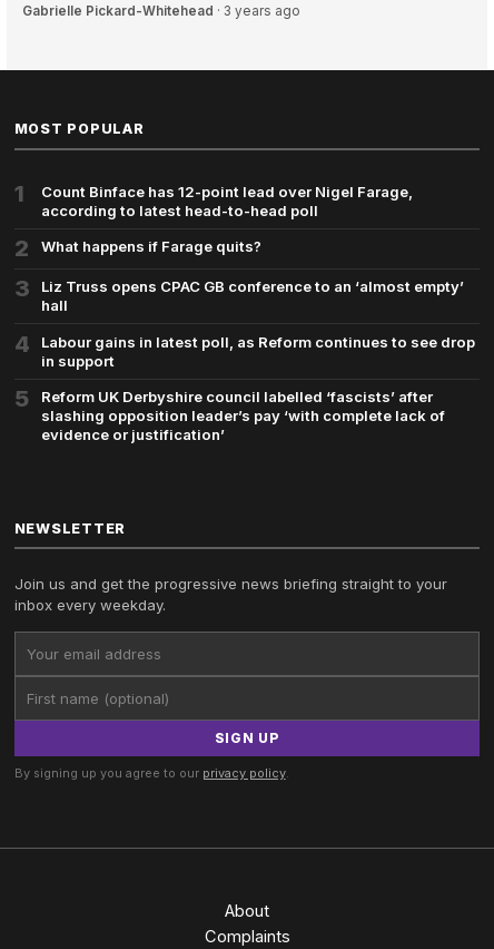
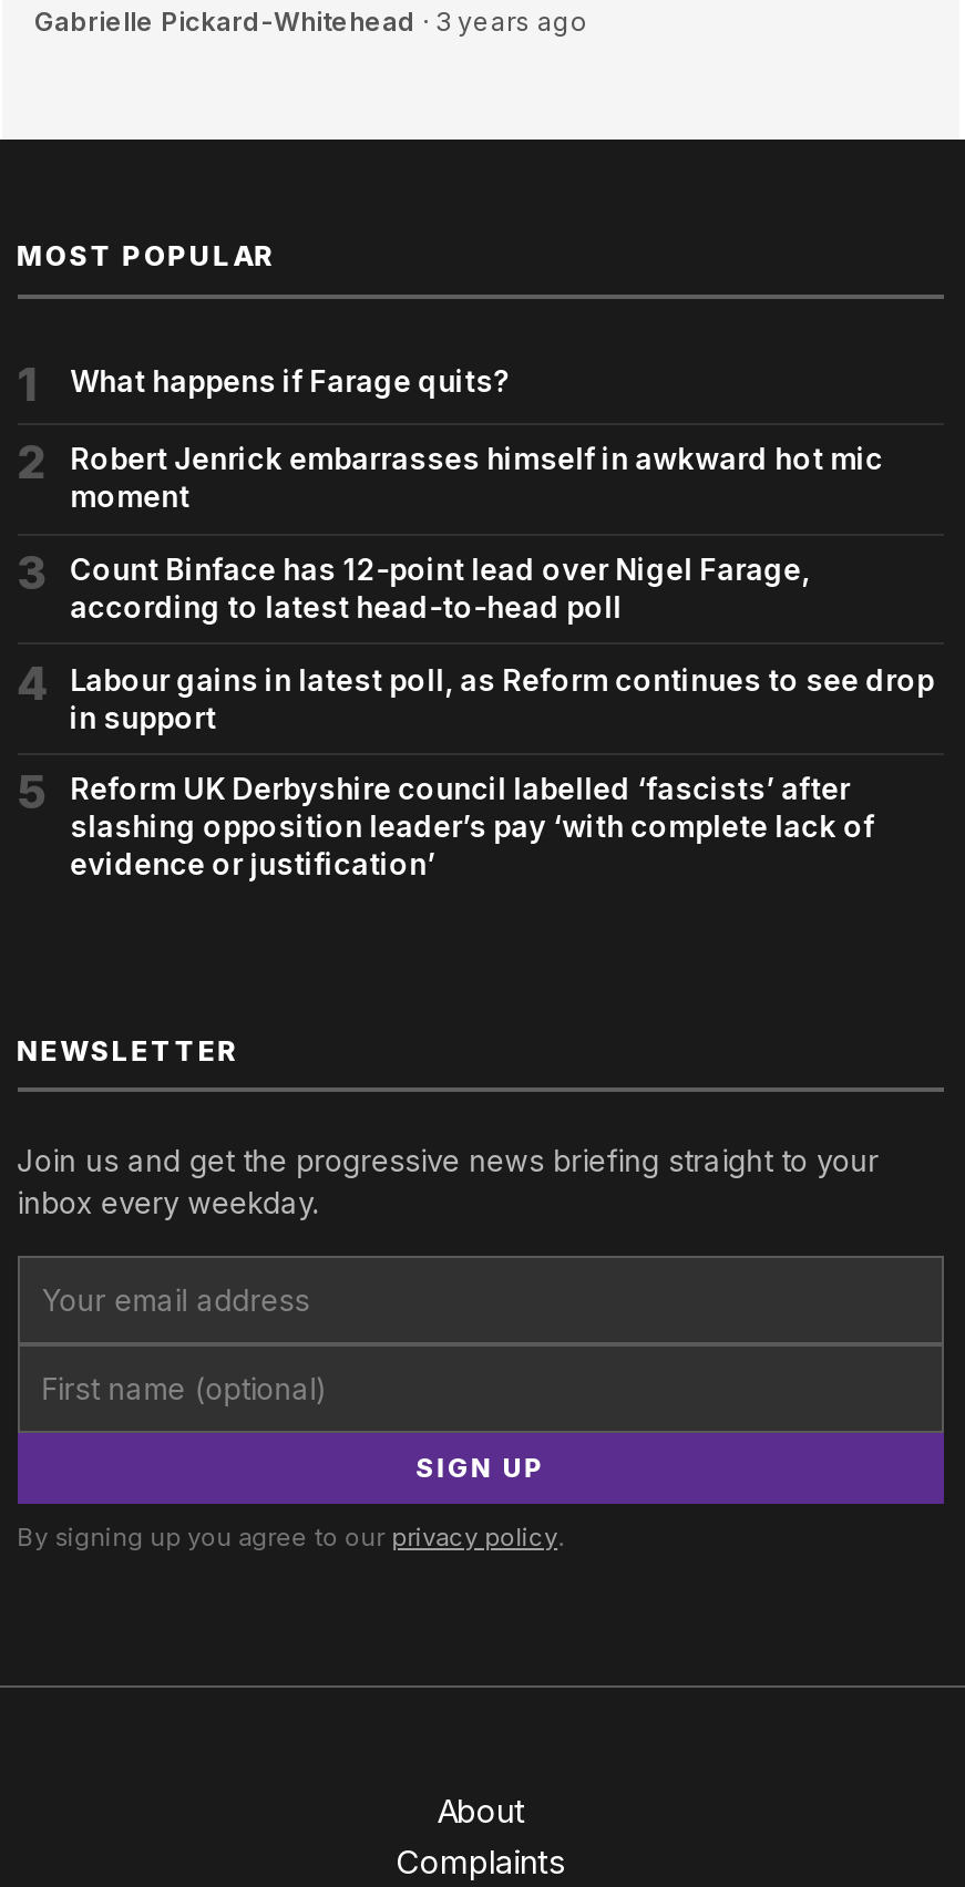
moved down: Count Binface has 12-point lead over Nigel Farage, | according to latest head-to-head poll

+ Robert Jenrick embarrasses himself in awkward hot mic
+ moment

moved up: 2 | What happens if Farage quits? | 3

- Liz Truss opens CPAC GB conference to an ‘almost empty’
- hall
